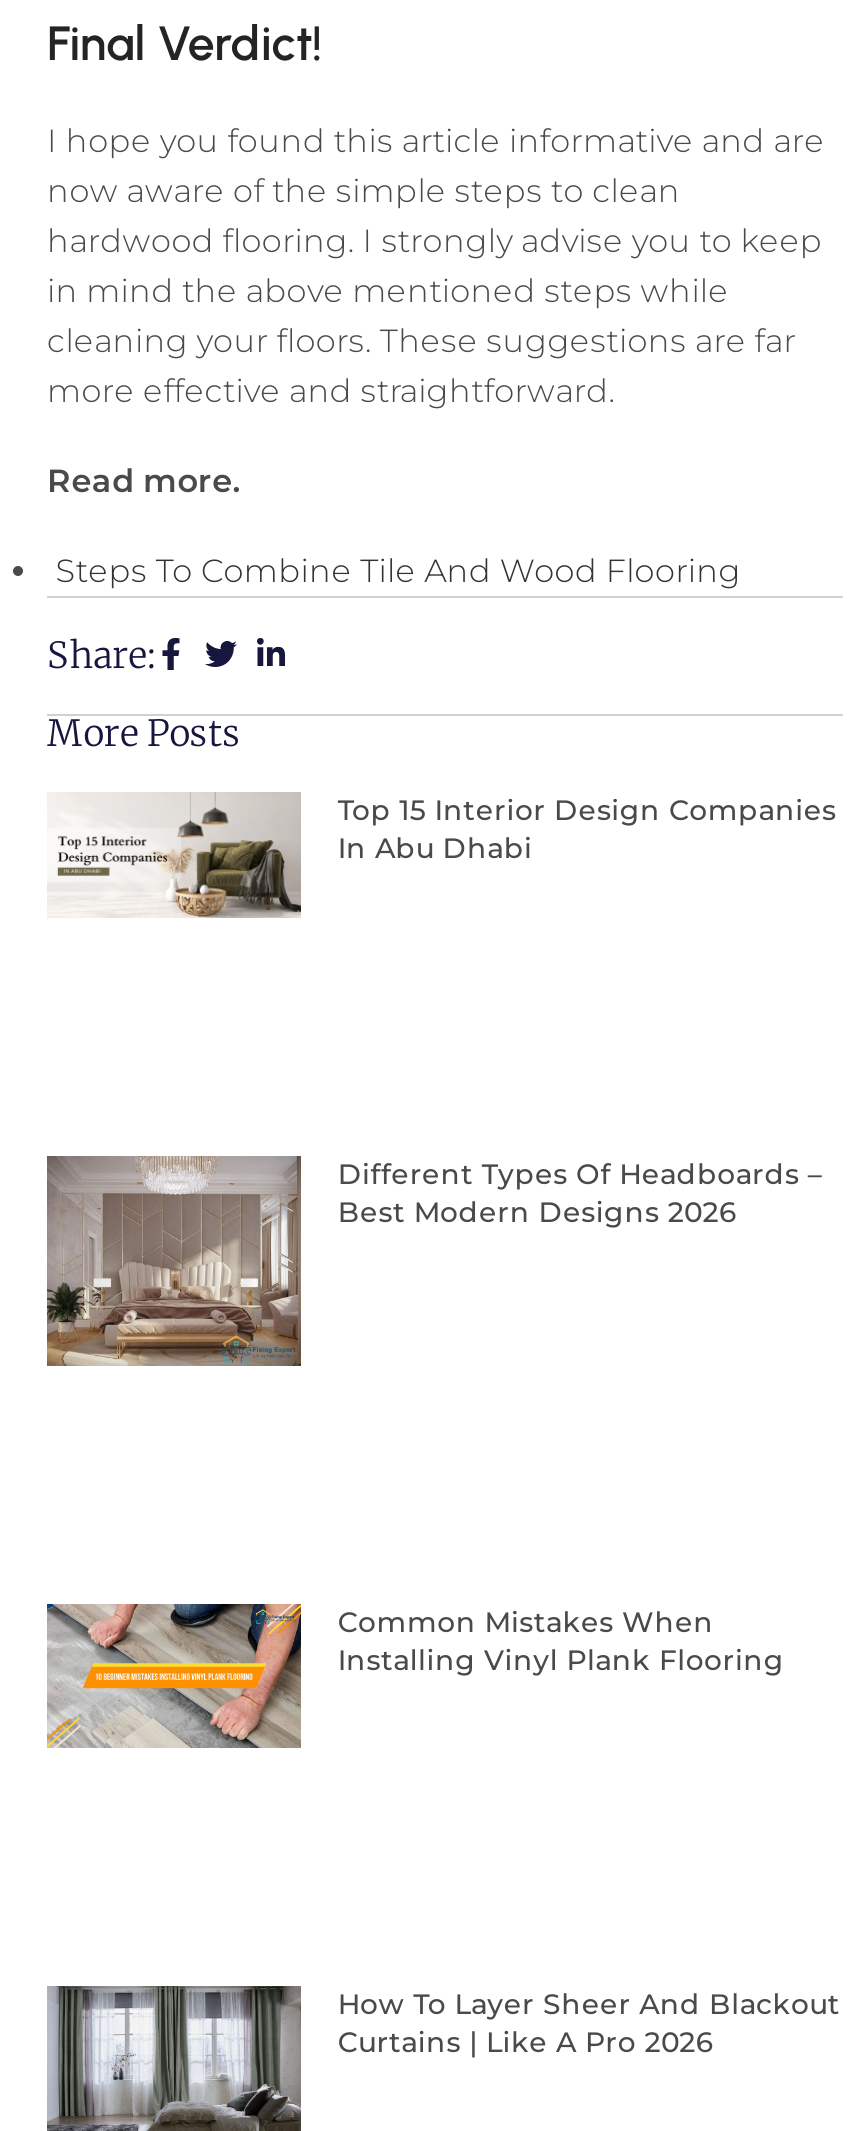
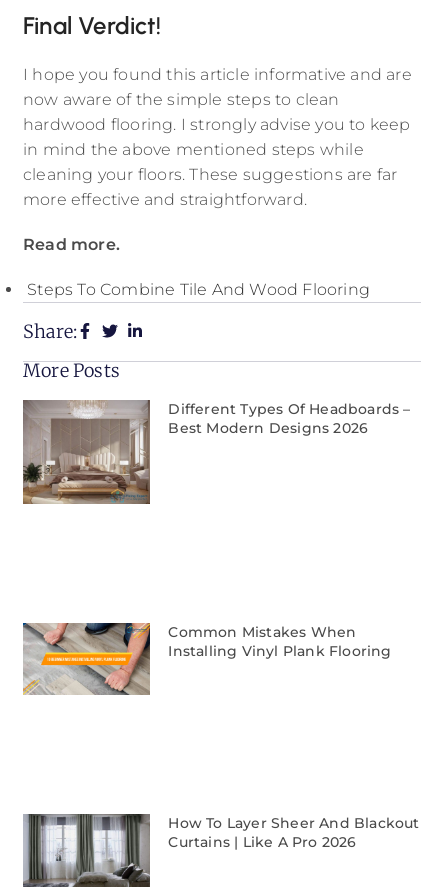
- [image]
- Top 15 Interior Design Companies
- In Abu Dhabi
